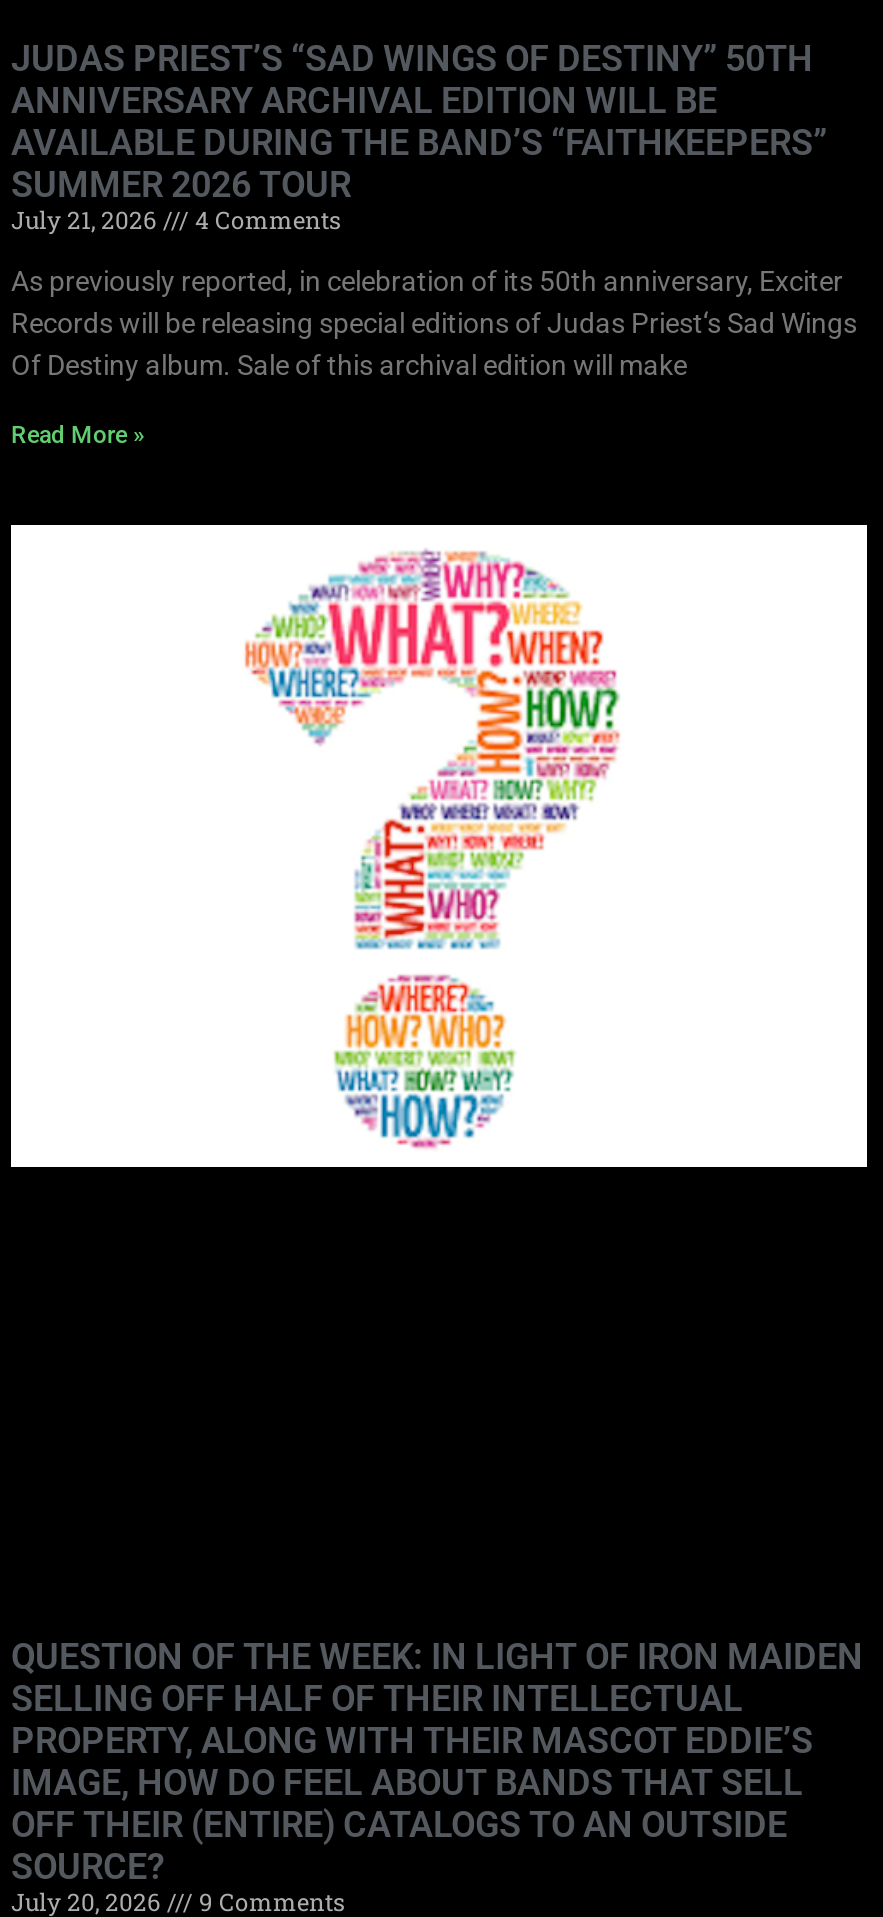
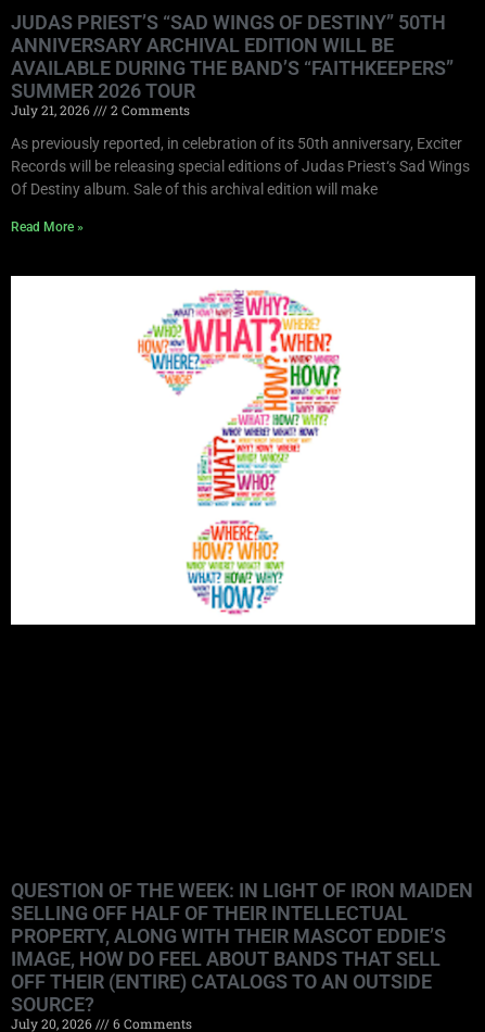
- July 21, 2026 4 Comments
+ July 21, 2026 2 Comments

- July 20, 2026 9 Comments
+ July 20, 2026 6 Comments
